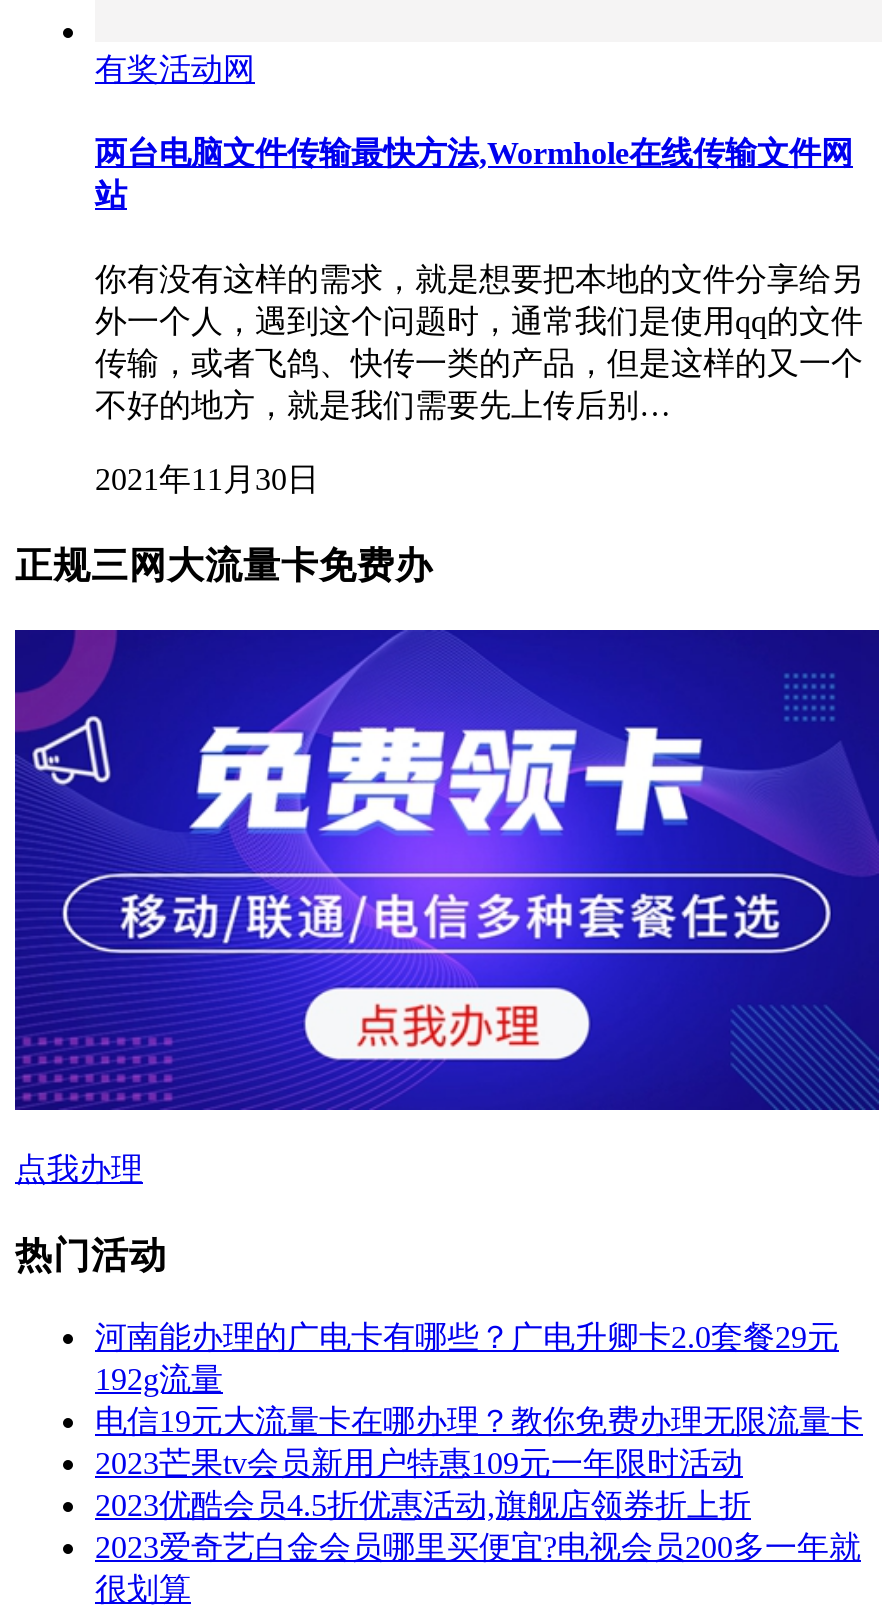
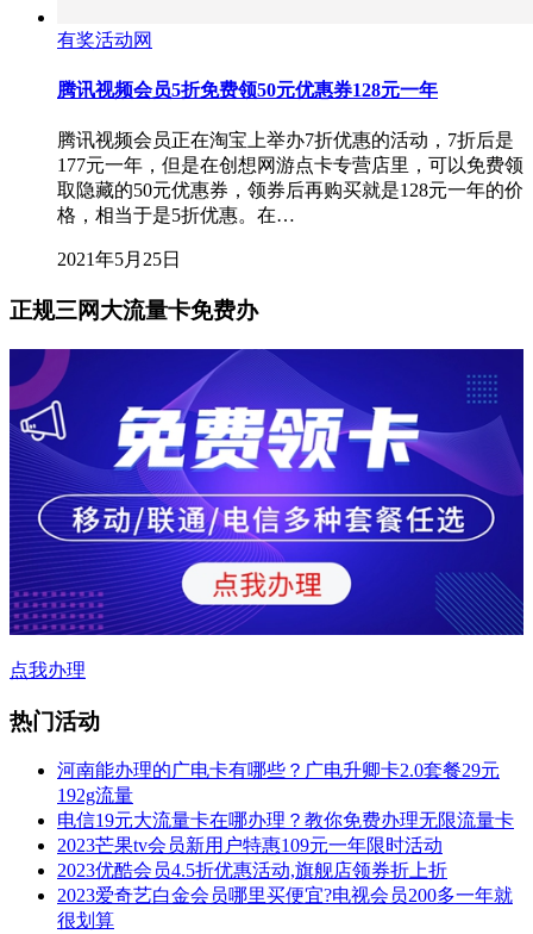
- 两台电脑文件传输最快方法,Wormhole在线传输文件网
- 站
+ 腾讯视频会员5折免费领50元优惠券128元一年

- 你有没有这样的需求，就是想要把本地的文件分享给另
- 外一个人，遇到这个问题时，通常我们是使用qq的文件
- 传输，或者飞鸽、快传一类的产品，但是这样的又一个
- 不好的地方，就是我们需要先上传后别…
+ 腾讯视频会员正在淘宝上举办7折优惠的活动，7折后是
+ 177元一年，但是在创想网游点卡专营店里，可以免费领
+ 取隐藏的50元优惠券，领券后再购买就是128元一年的价
+ 格，相当于是5折优惠。在…

- 2021年11月30日
+ 2021年5月25日
